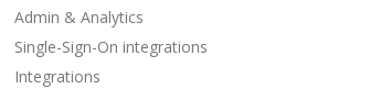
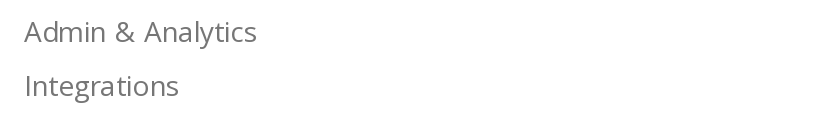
- Single-Sign-On integrations
